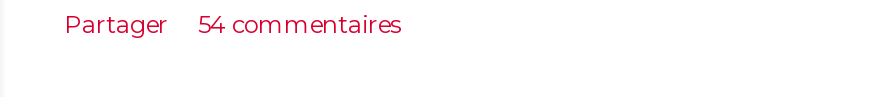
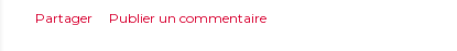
- 54 commentaires
+ Publier un commentaire
